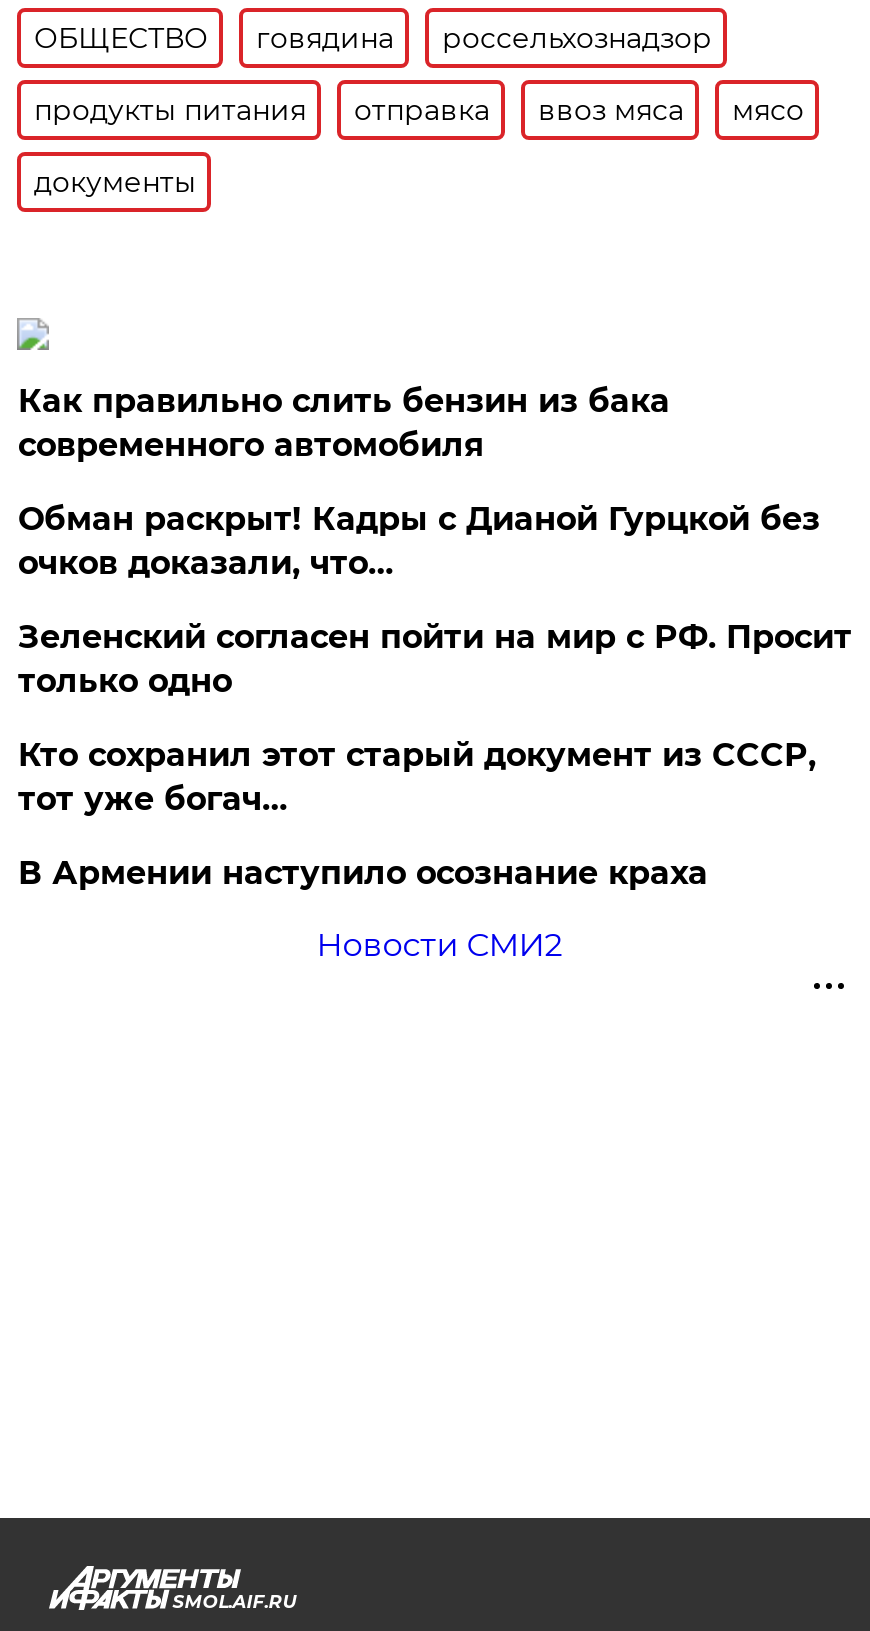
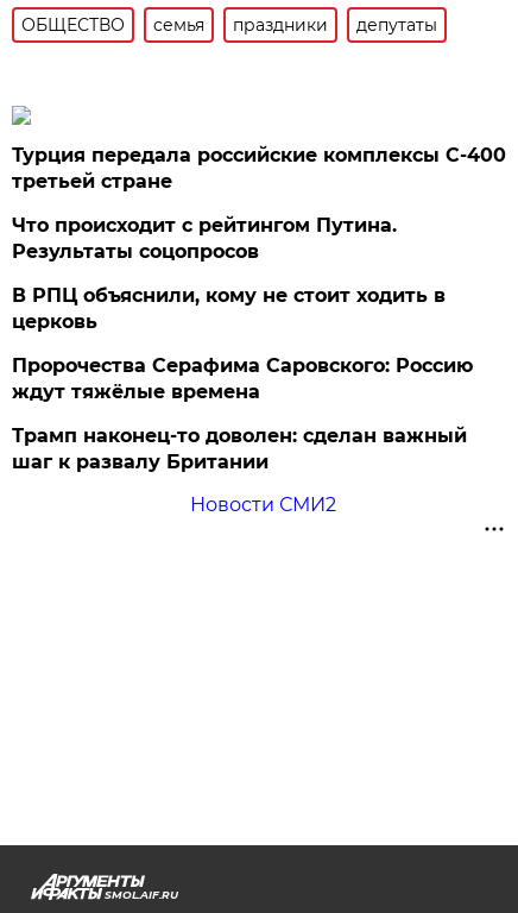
- говядина
- россельхознадзор
- продукты питания
- отправка
- ввоз мяса
- мясо
- документы
+ семья
+ праздники
+ депутаты

- Как правильно слить бензин из бака
- современного автомобиля
- Обман раскрыт! Кадры с Дианой Гурцкой без
- очков доказали, что…
- Зеленский согласен пойти на мир с РФ. Просит
- только одно
- Кто сохранил этот старый документ из СССР,
- тот уже богач…
- В Армении наступило осознание краха
+ Турция передала российские комплексы С-400
+ третьей стране
+ Что происходит с рейтингом Путина.
+ Результаты соцопросов
+ В РПЦ объяснили, кому не стоит ходить в
+ церковь
+ Пророчества Серафима Саровского: Россию
+ ждут тяжёлые времена
+ Трамп наконец-то доволен: сделан важный
+ шаг к развалу Британии
